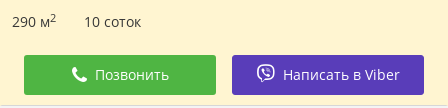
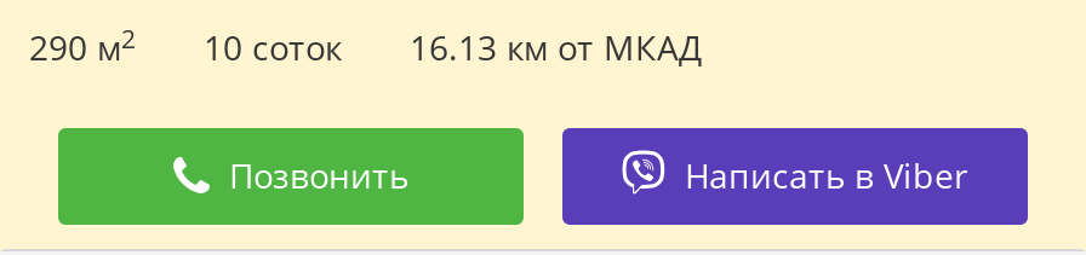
+ 16.13 км от МКАД
